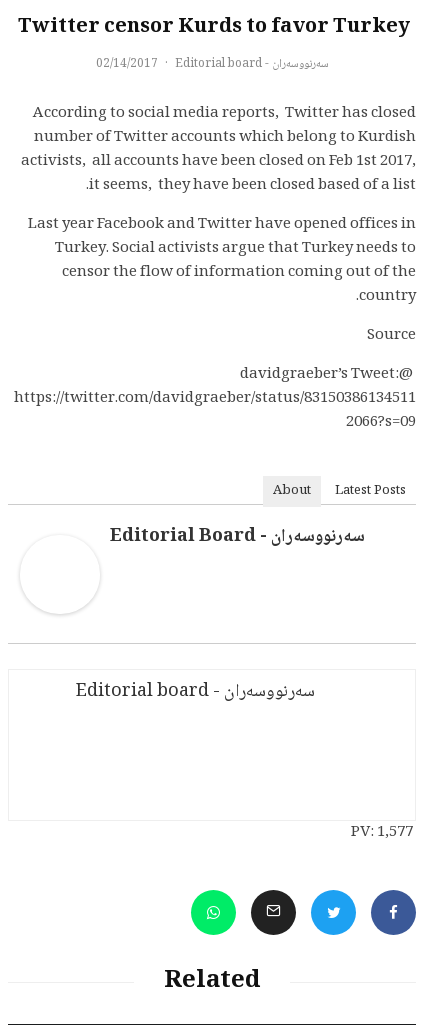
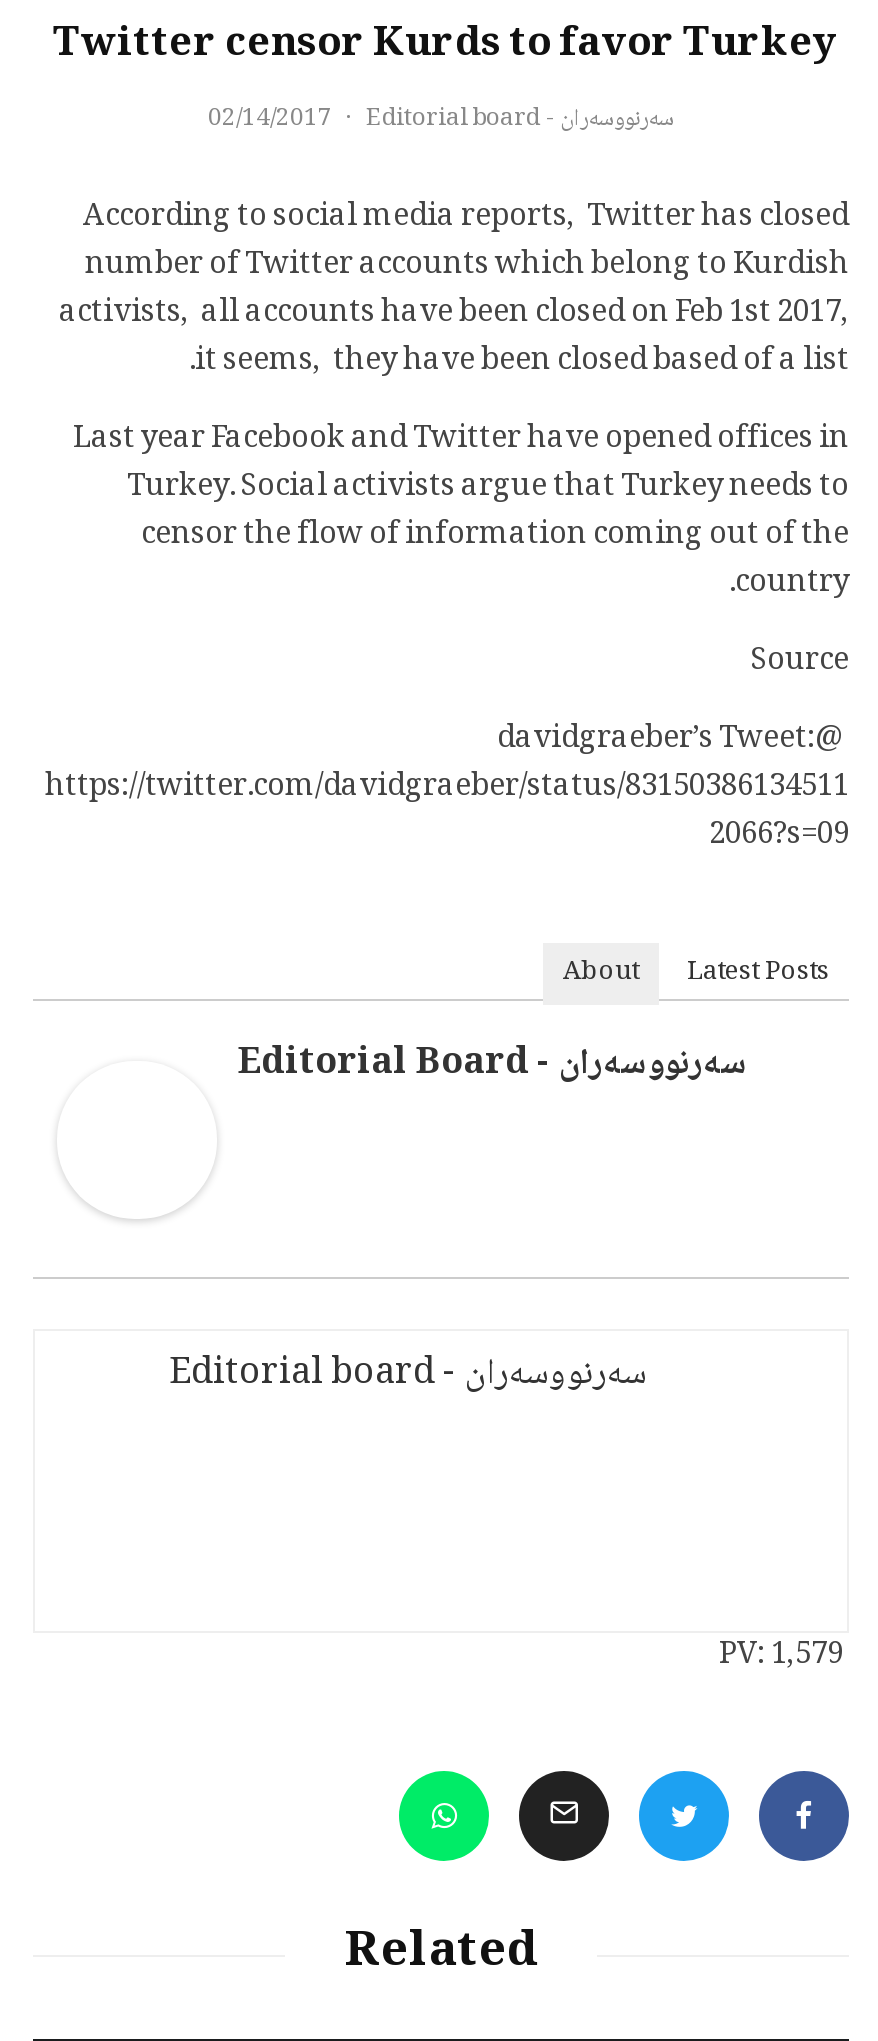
- PV: 1,577
+ PV: 1,579
